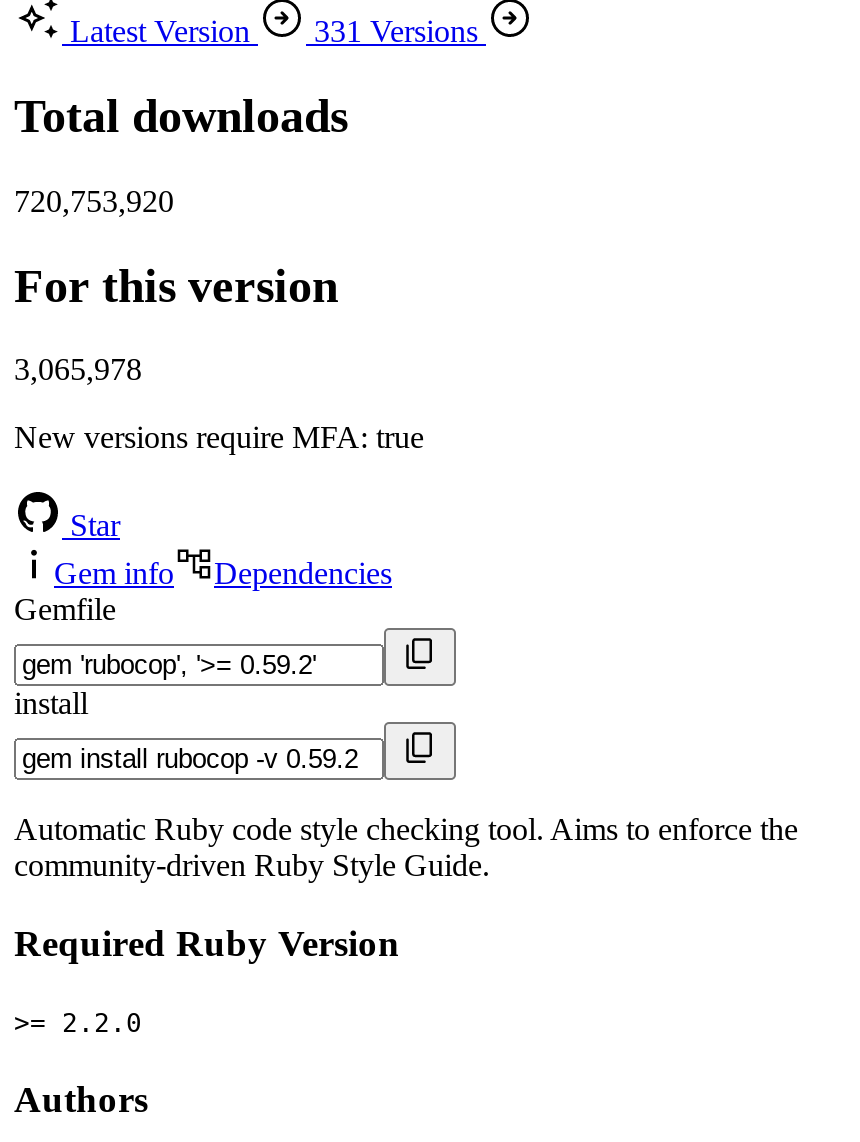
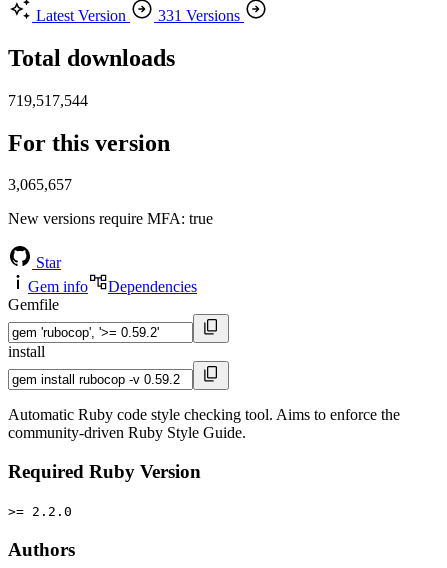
- 720,753,920
+ 719,517,544

- 3,065,978
+ 3,065,657
